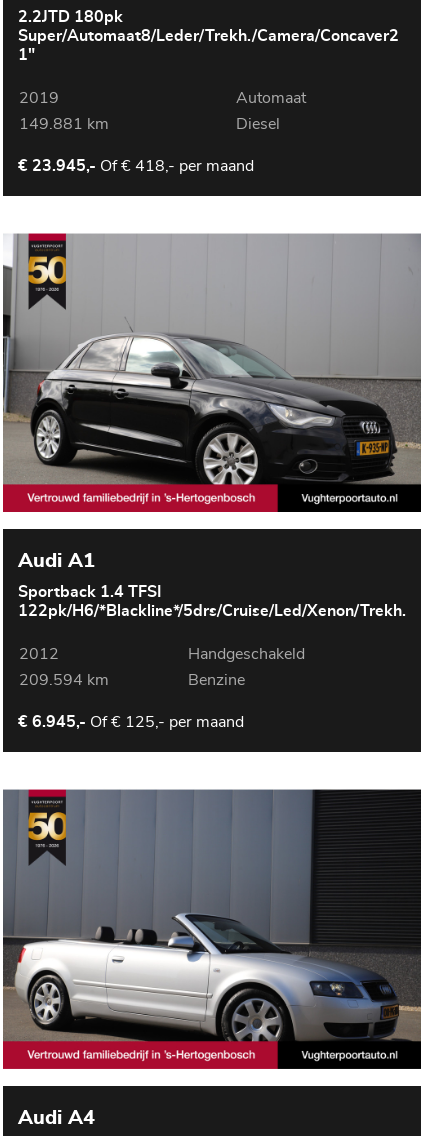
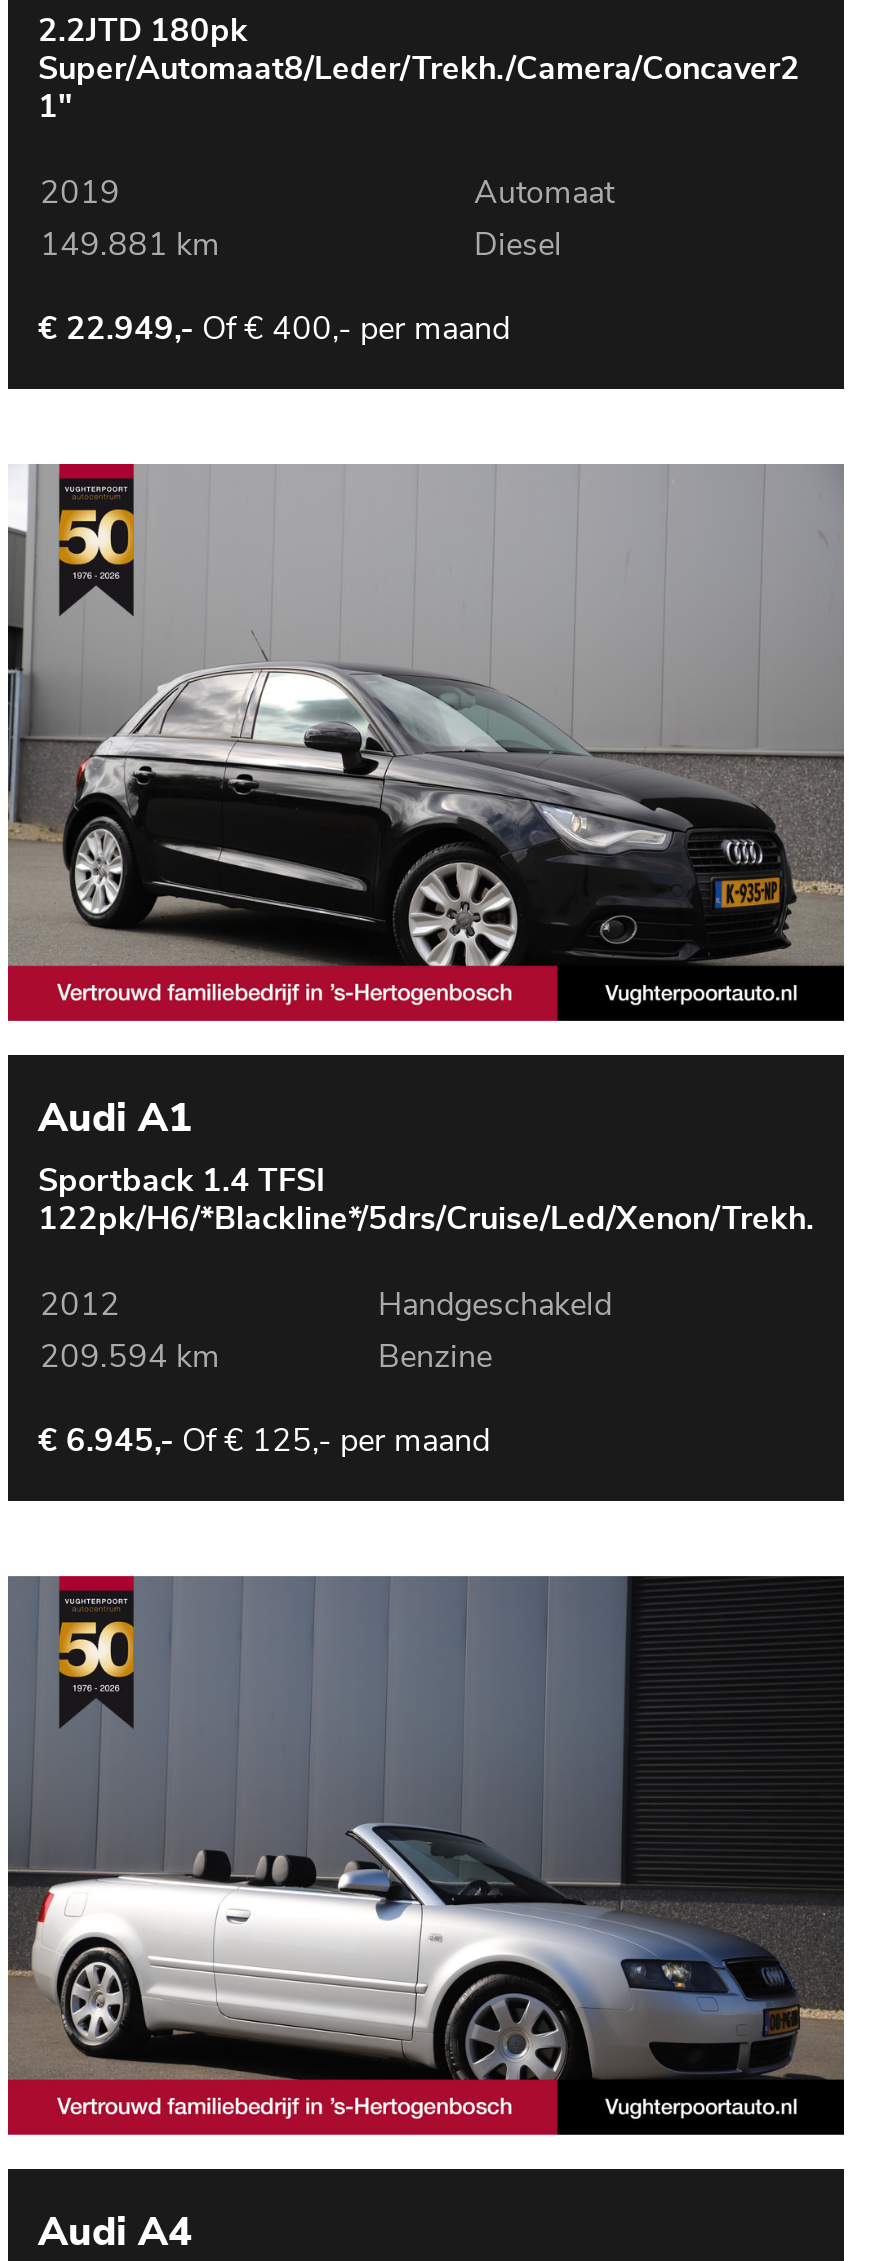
- € 23.945,- Of € 418,- per maand
+ € 22.949,- Of € 400,- per maand
